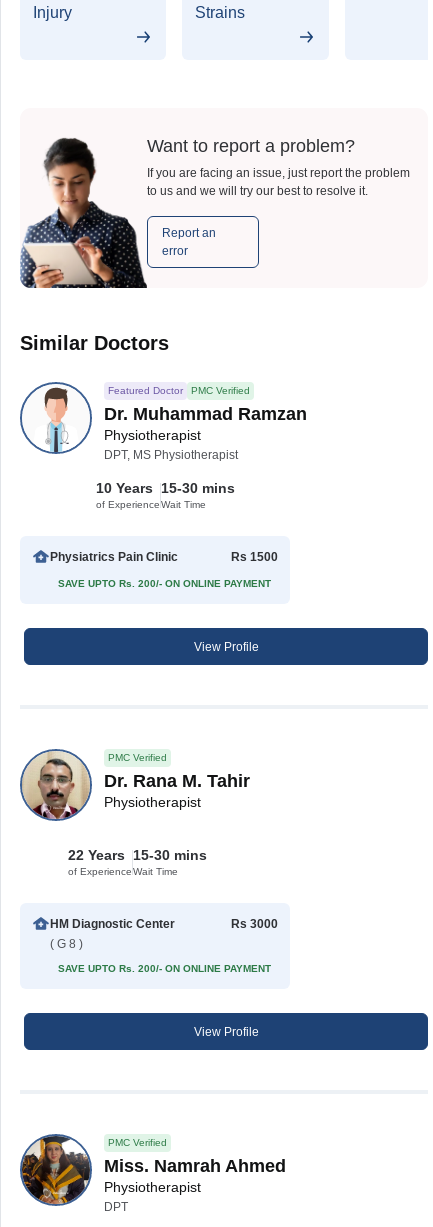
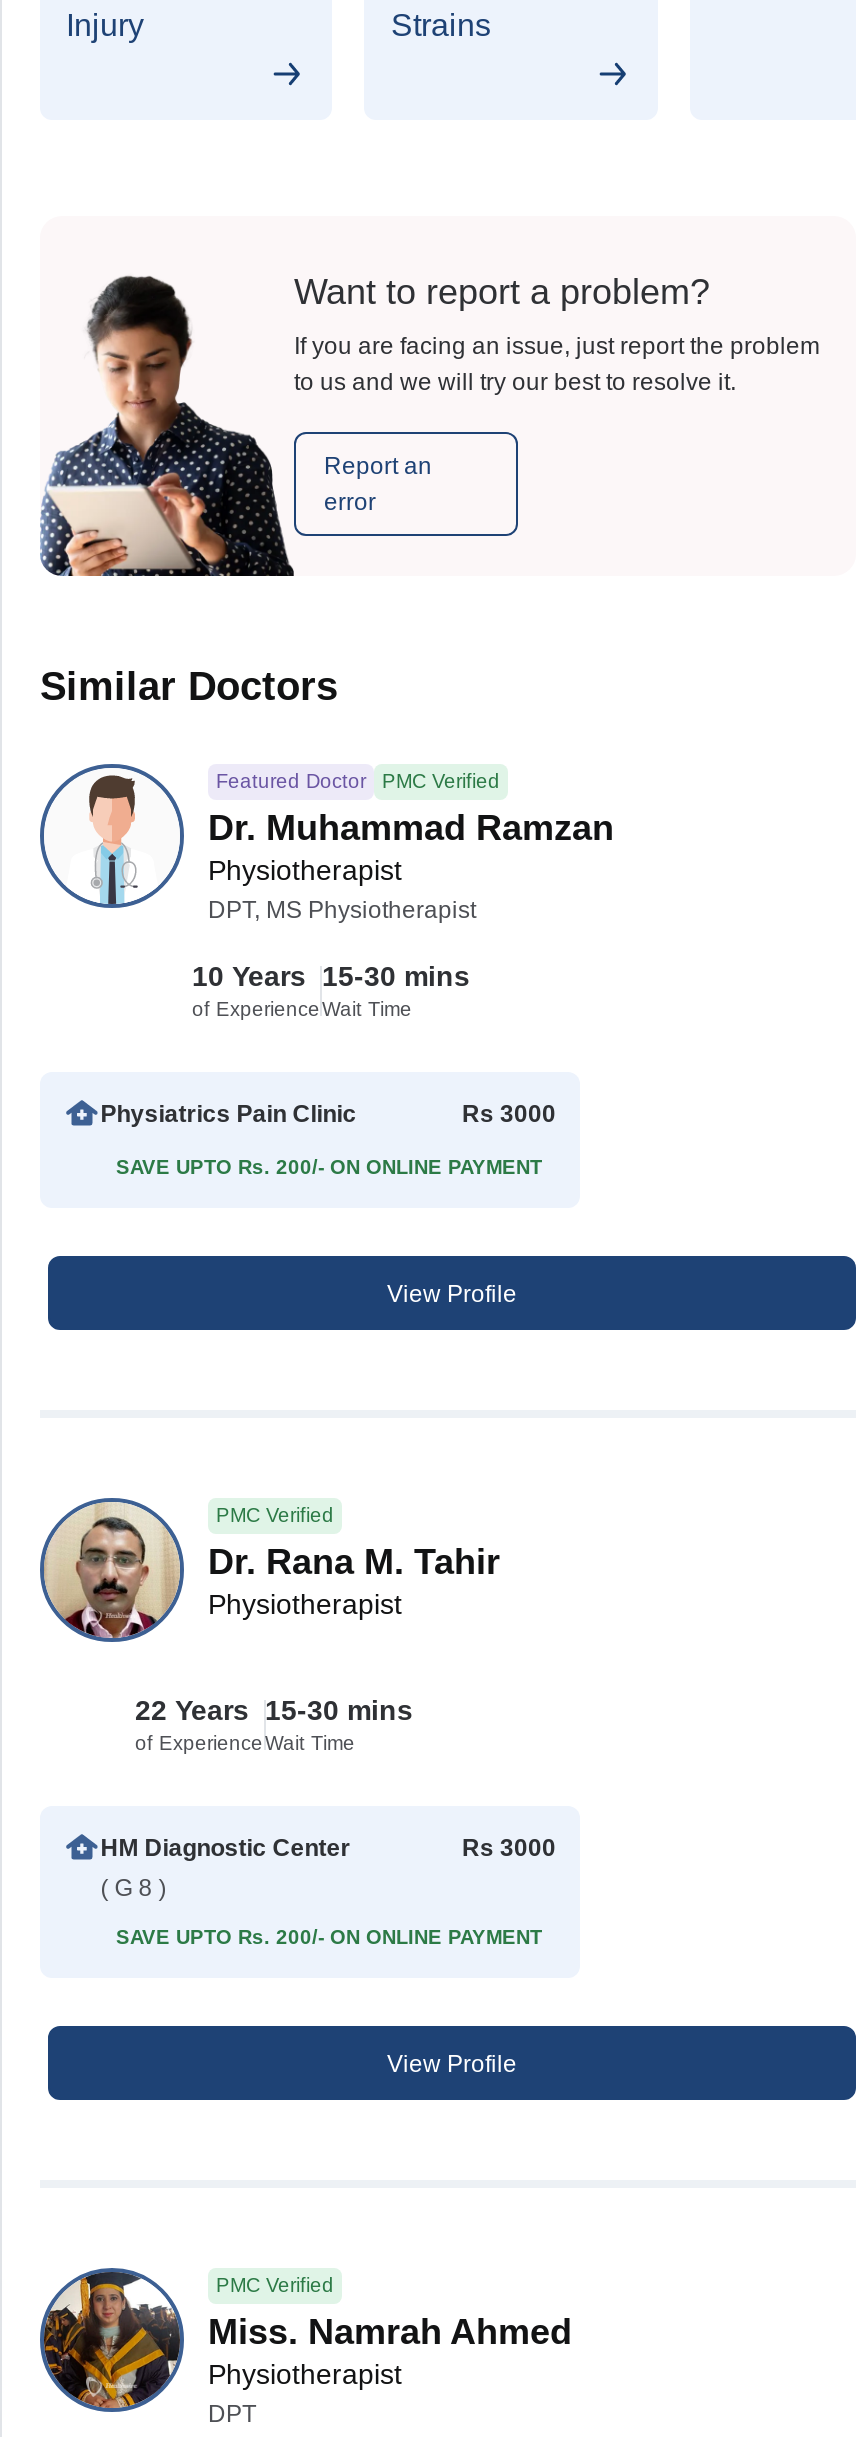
- Rs 1500
+ Rs 3000
